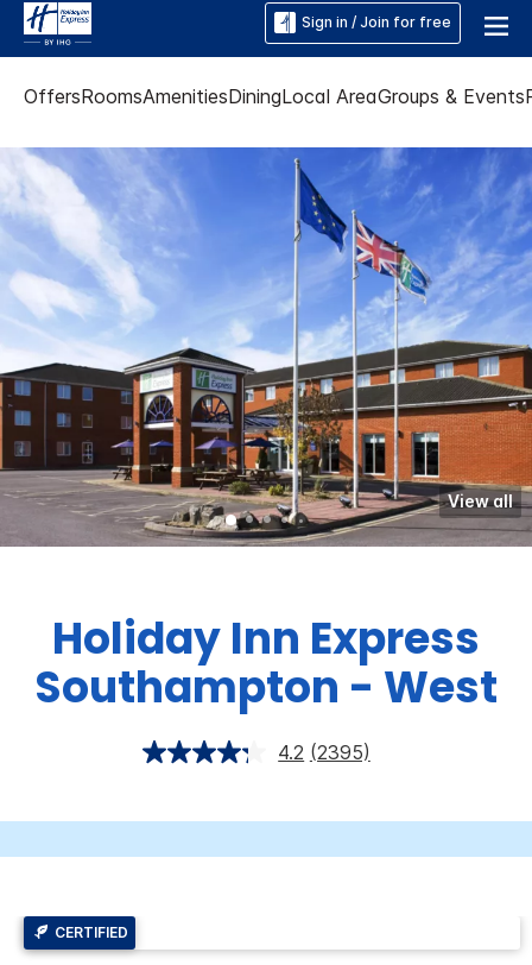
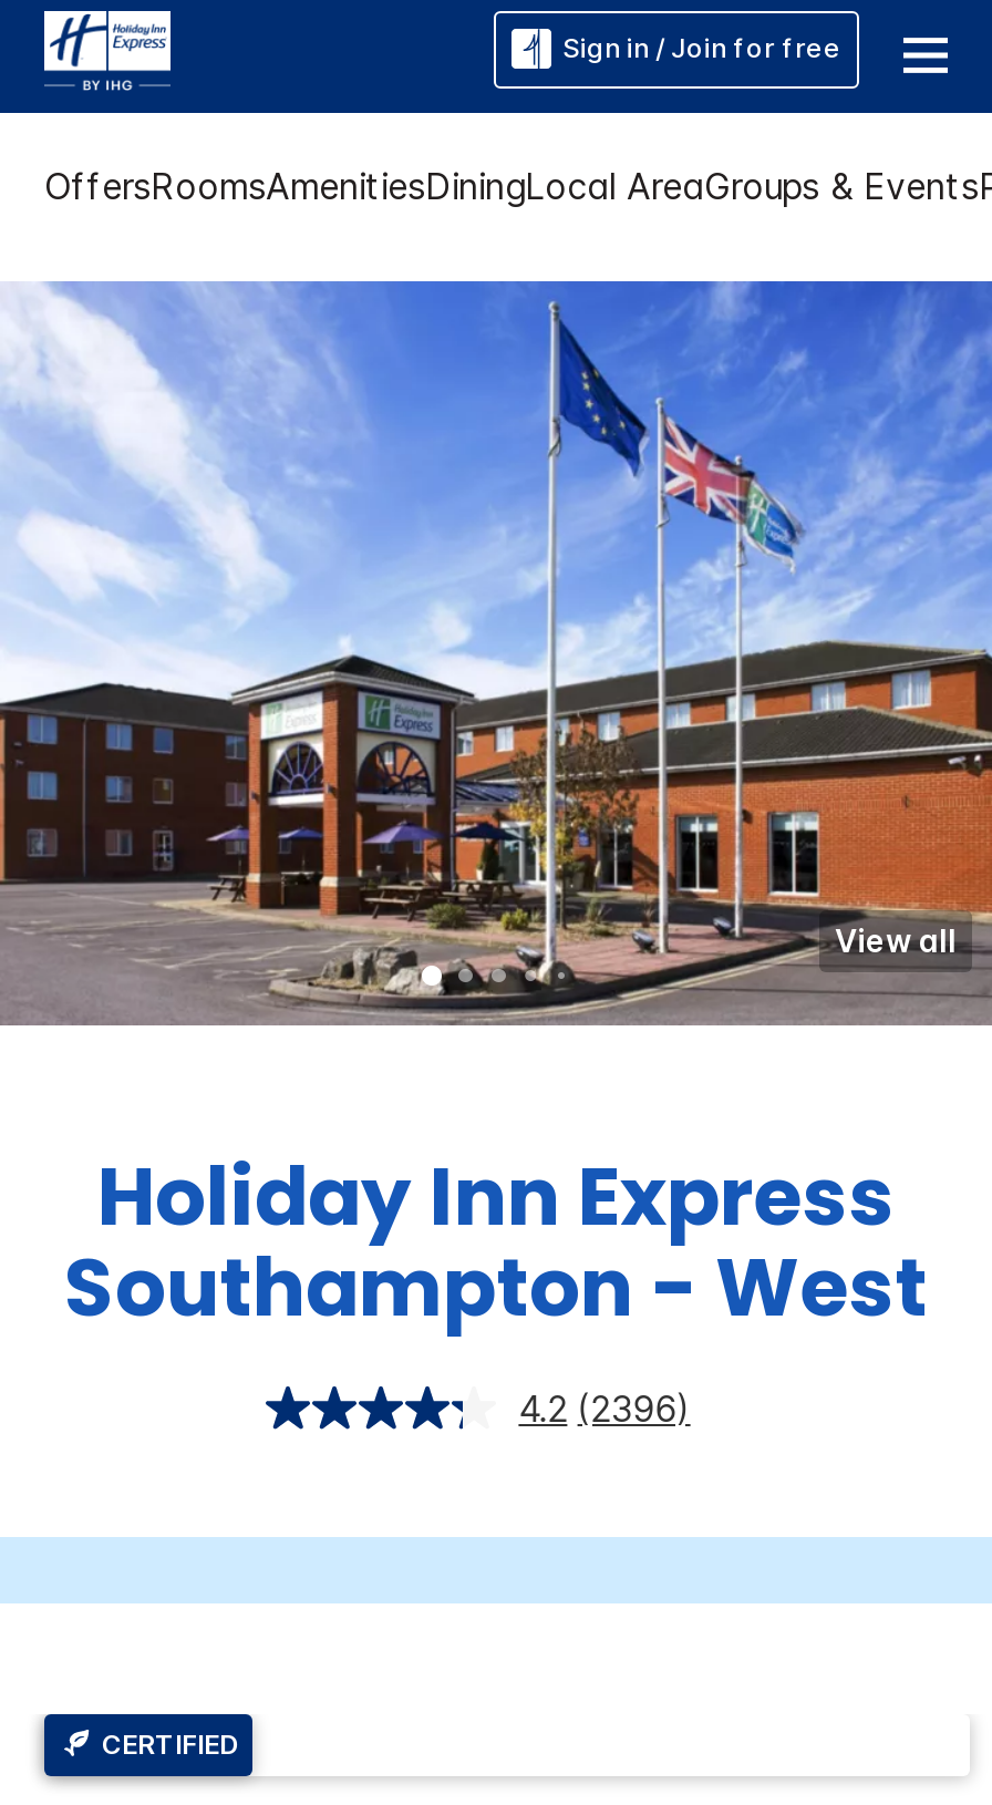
- 4.2 (2395)
+ 4.2 (2396)
